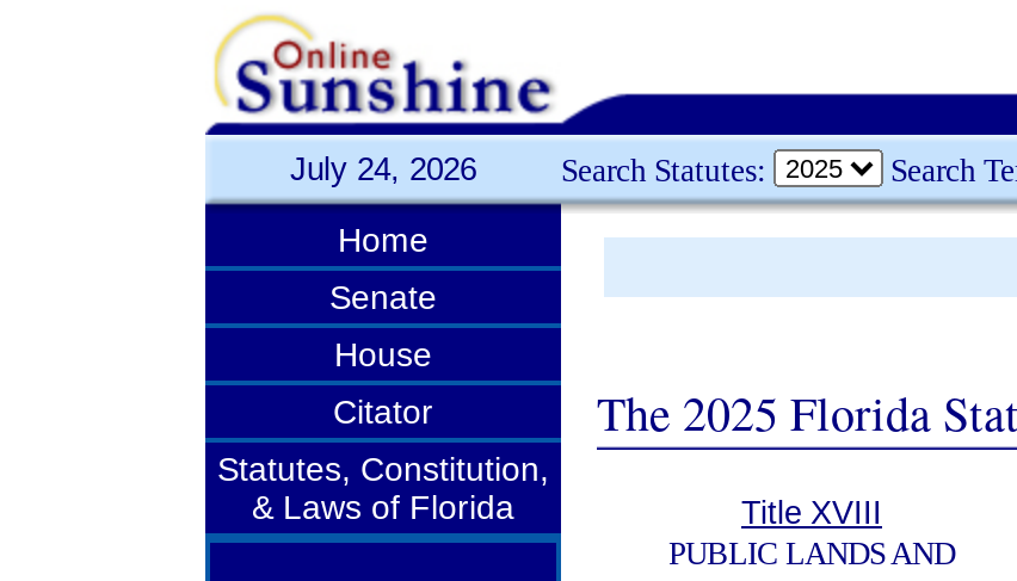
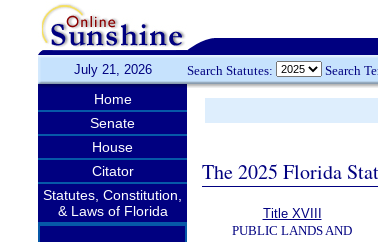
- July 24, 2026
+ July 21, 2026
